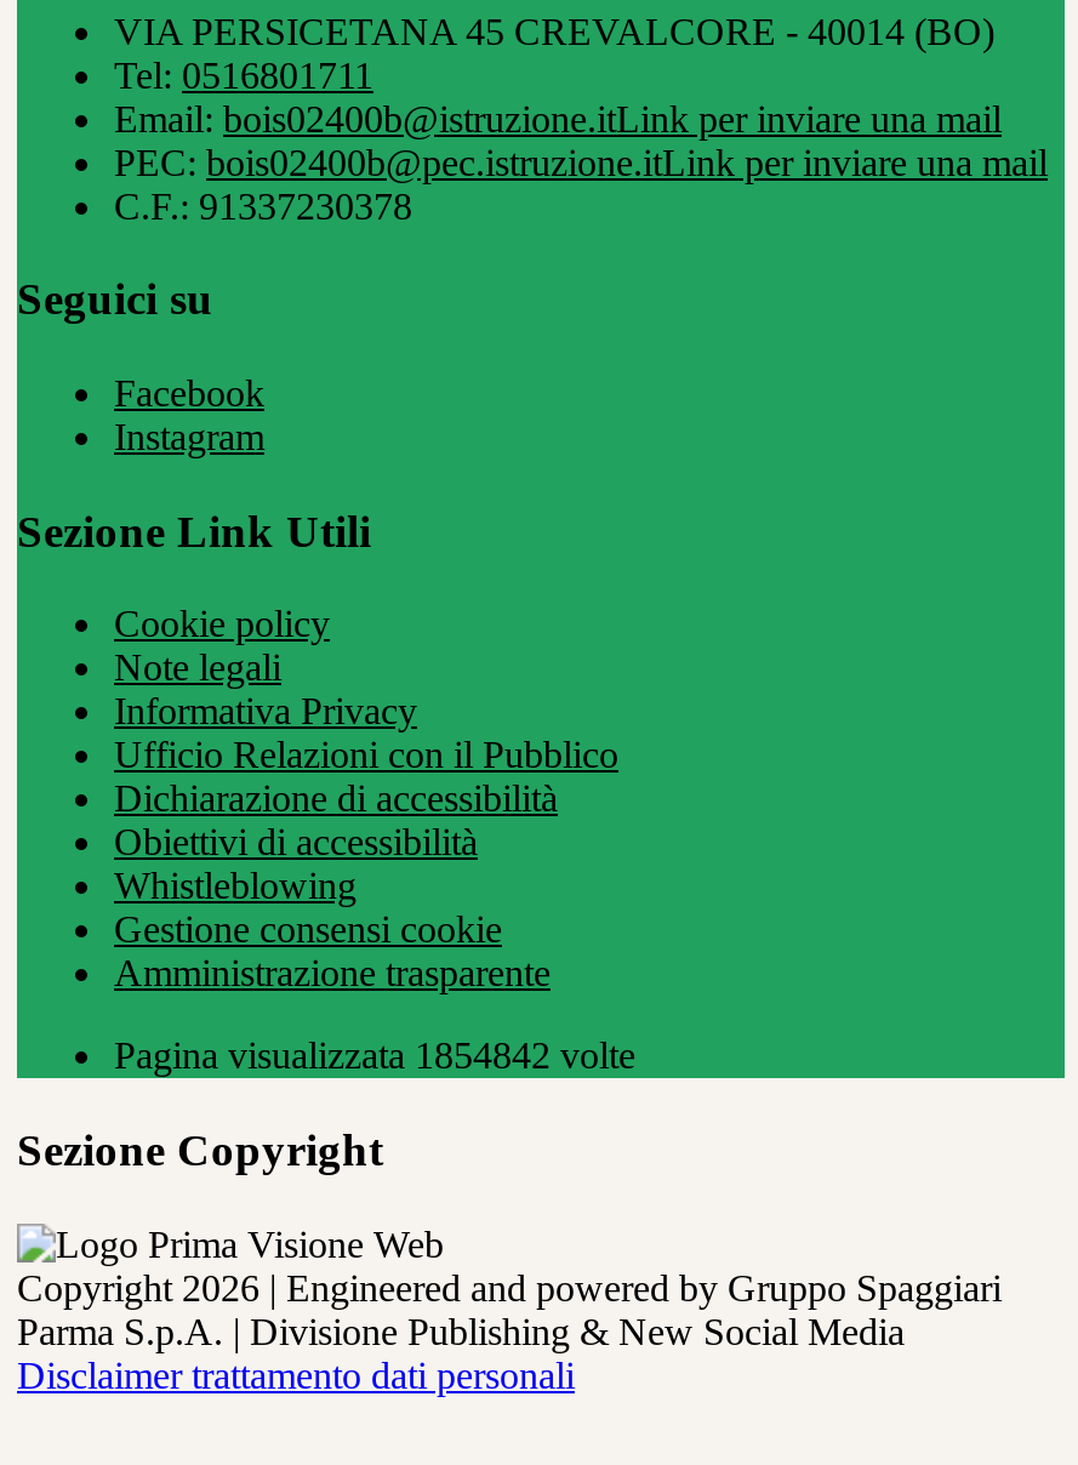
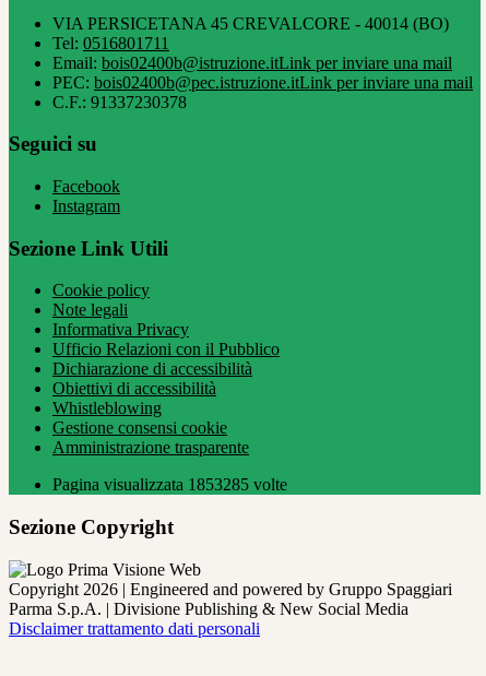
- Pagina visualizzata 1854842 volte
+ Pagina visualizzata 1853285 volte
